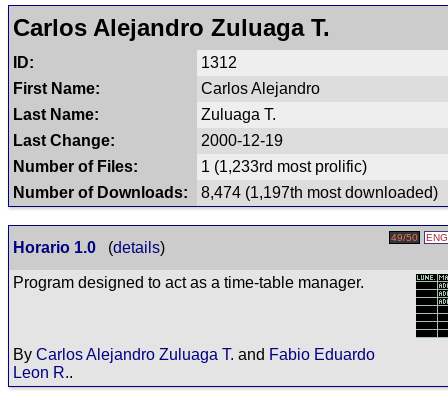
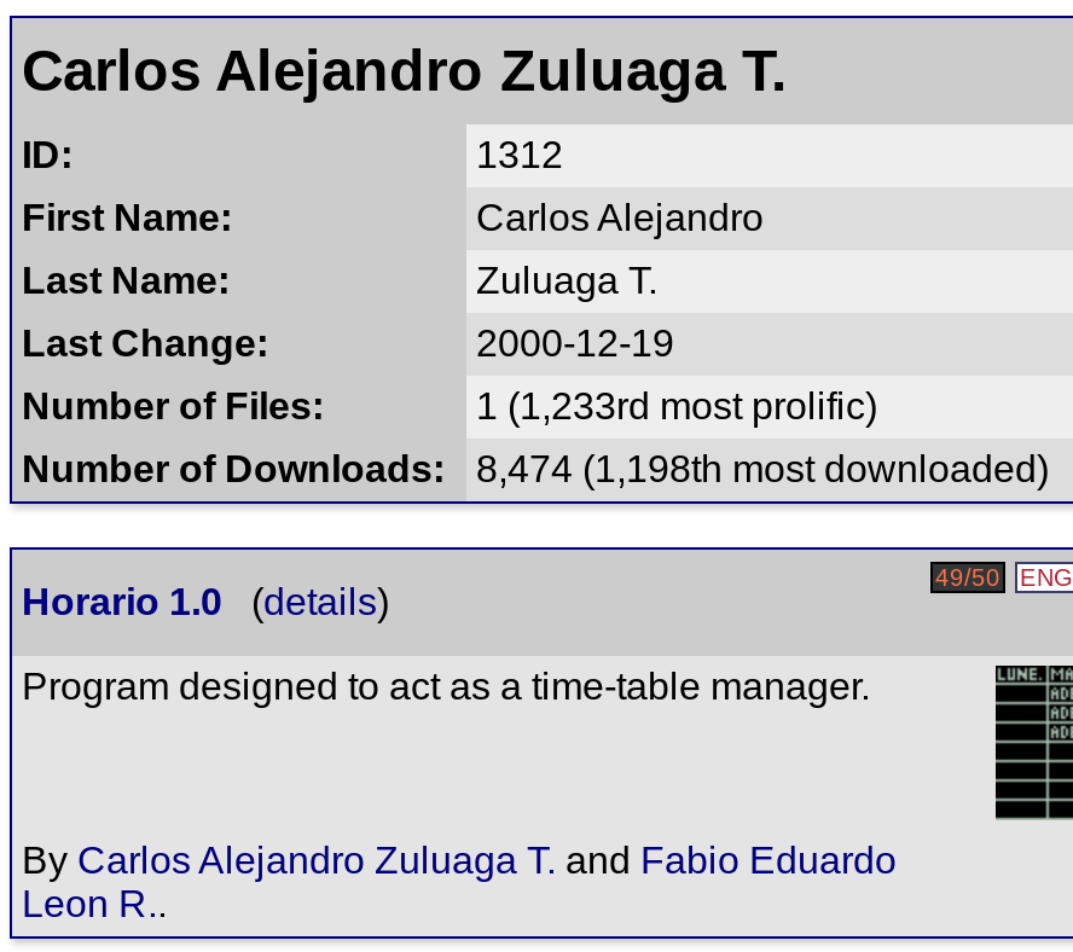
- 8,474 (1,197th most downloaded)
+ 8,474 (1,198th most downloaded)
